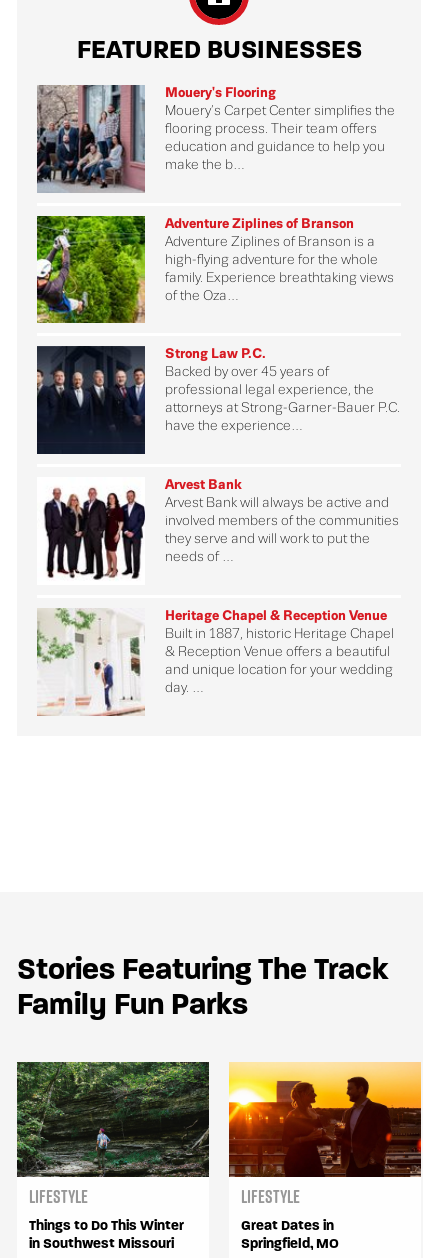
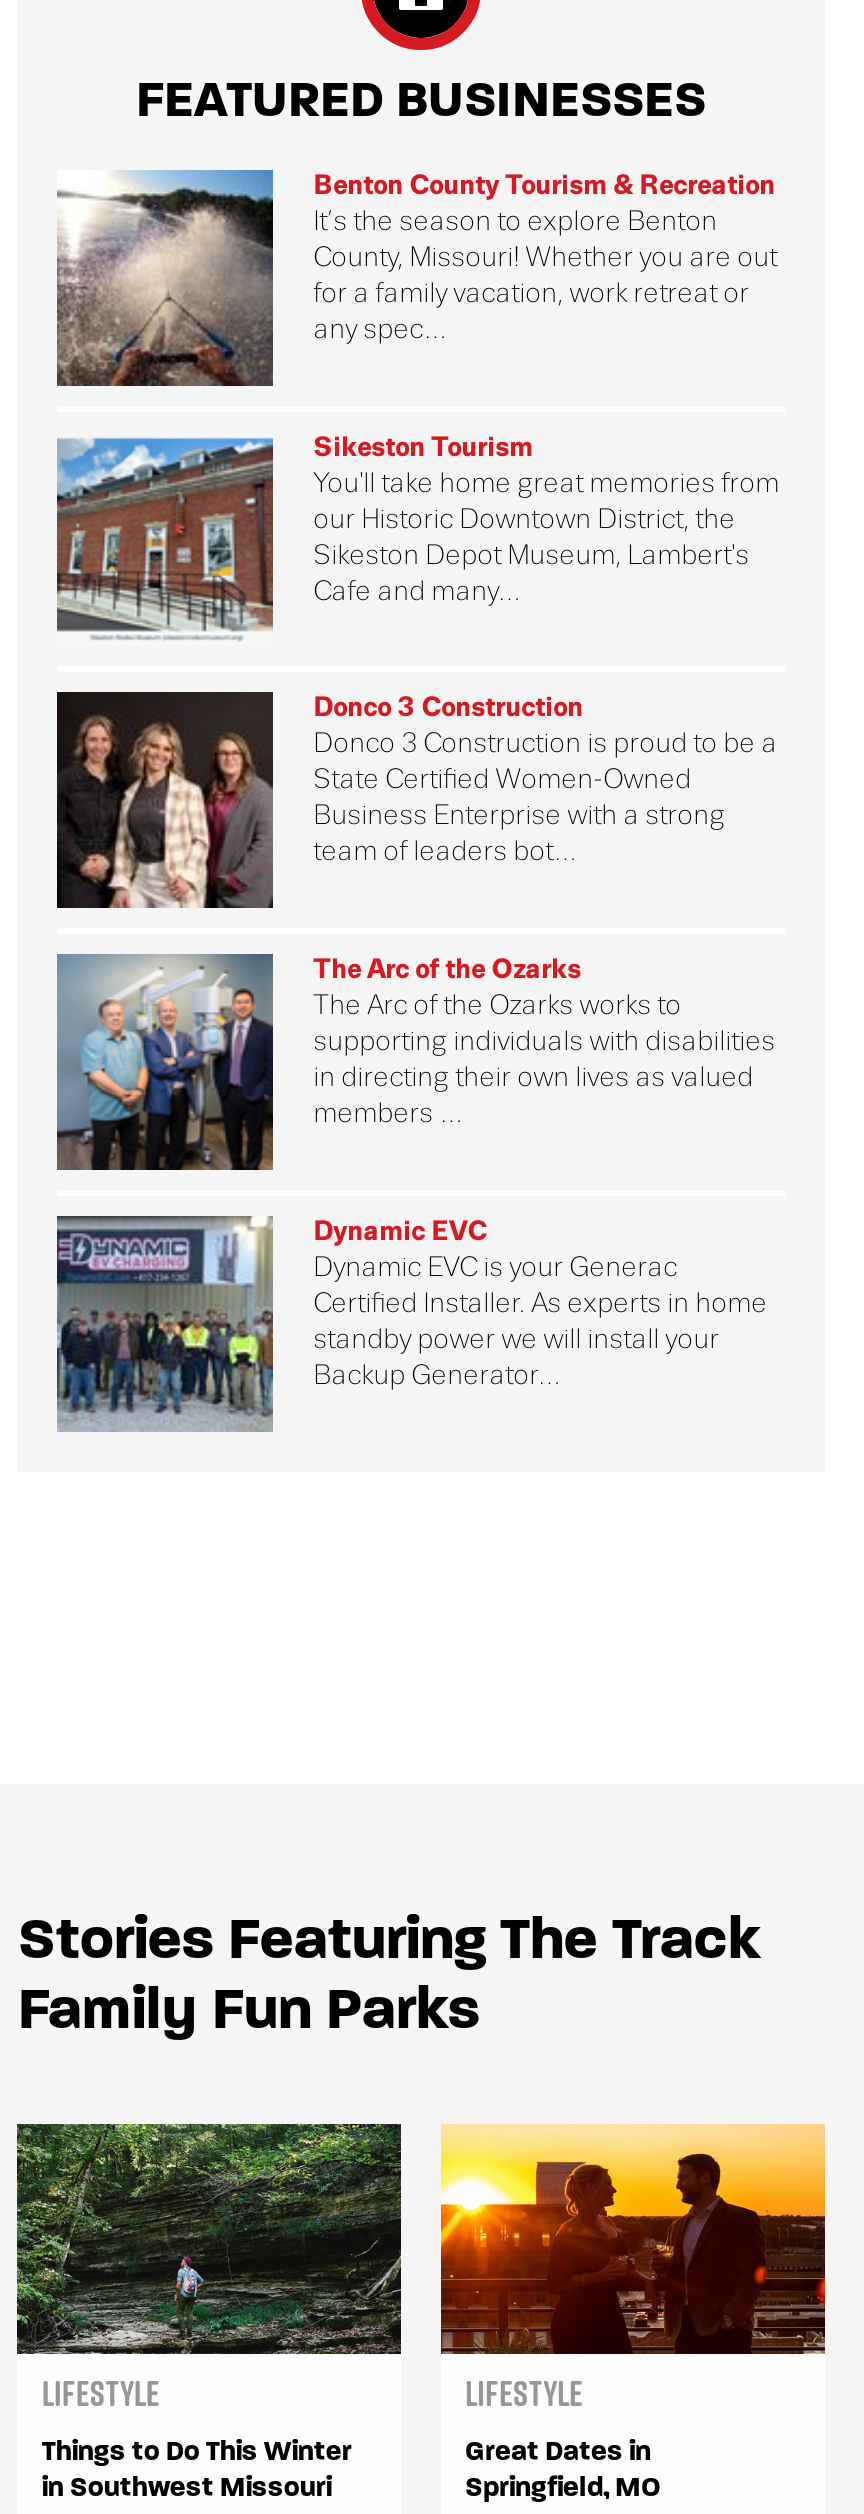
- [image]
- Mouery's Flooring
- Mouery’s Carpet Center simplifies the
- flooring process. Their team offers
- education and guidance to help you
- make the b…
+ [image]
+ Benton County Tourism & Recreation
+ It’s the season to explore Benton
+ County, Missouri! Whether you are out
+ for a family vacation, work retreat or
+ any spec…

- [image]
- Adventure Ziplines of Branson
- Adventure Ziplines of Branson is a
- high-flying adventure for the whole
- family. Experience breathtaking views
- of the Oza…
+ [image]
+ Sikeston Tourism
+ You'll take home great memories from
+ our Historic Downtown District, the
+ Sikeston Depot Museum, Lambert's
+ Cafe and many…

- [image]
- Strong Law P.C.
- Backed by over 45 years of
- professional legal experience, the
- attorneys at Strong-Garner-Bauer P.C.
- have the experience…
+ [image]
+ Donco 3 Construction
+ Donco 3 Construction is proud to be a
+ State Certified Women-Owned
+ Business Enterprise with a strong
+ team of leaders bot…

- [image]
- Arvest Bank
- Arvest Bank will always be active and
- involved members of the communities
- they serve and will work to put the
- needs of …
+ [image]
+ The Arc of the Ozarks
+ The Arc of the Ozarks works to
+ supporting individuals with disabilities
+ in directing their own lives as valued
+ members …

- [image]
- Heritage Chapel & Reception Venue
- Built in 1887, historic Heritage Chapel
- & Reception Venue offers a beautiful
- and unique location for your wedding
- day. …
+ [image]
+ Dynamic EVC
+ Dynamic EVC is your Generac
+ Certified Installer. As experts in home
+ standby power we will install your
+ Backup Generator…
